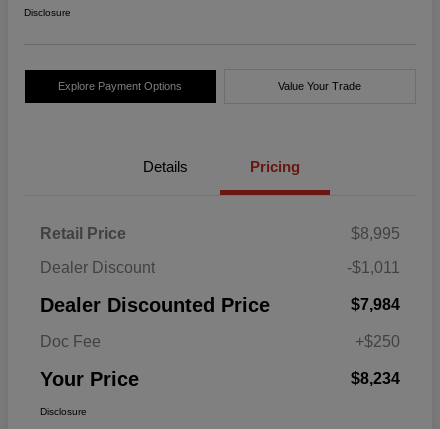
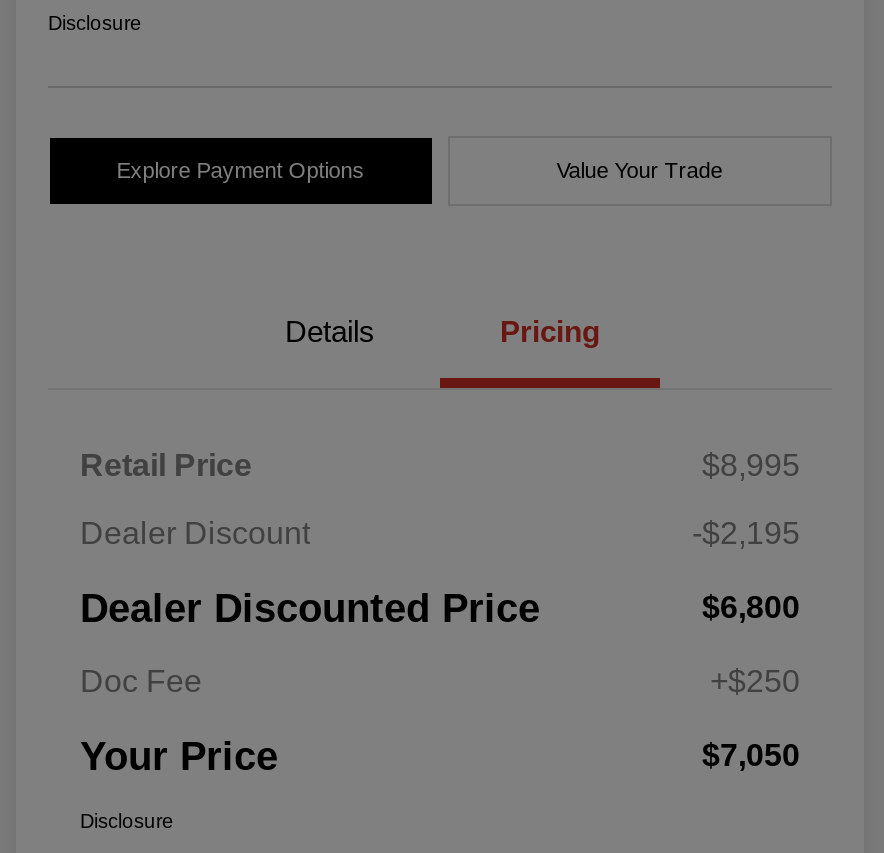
- -$1,011
+ -$2,195

- $7,984
+ $6,800

- $8,234
+ $7,050
